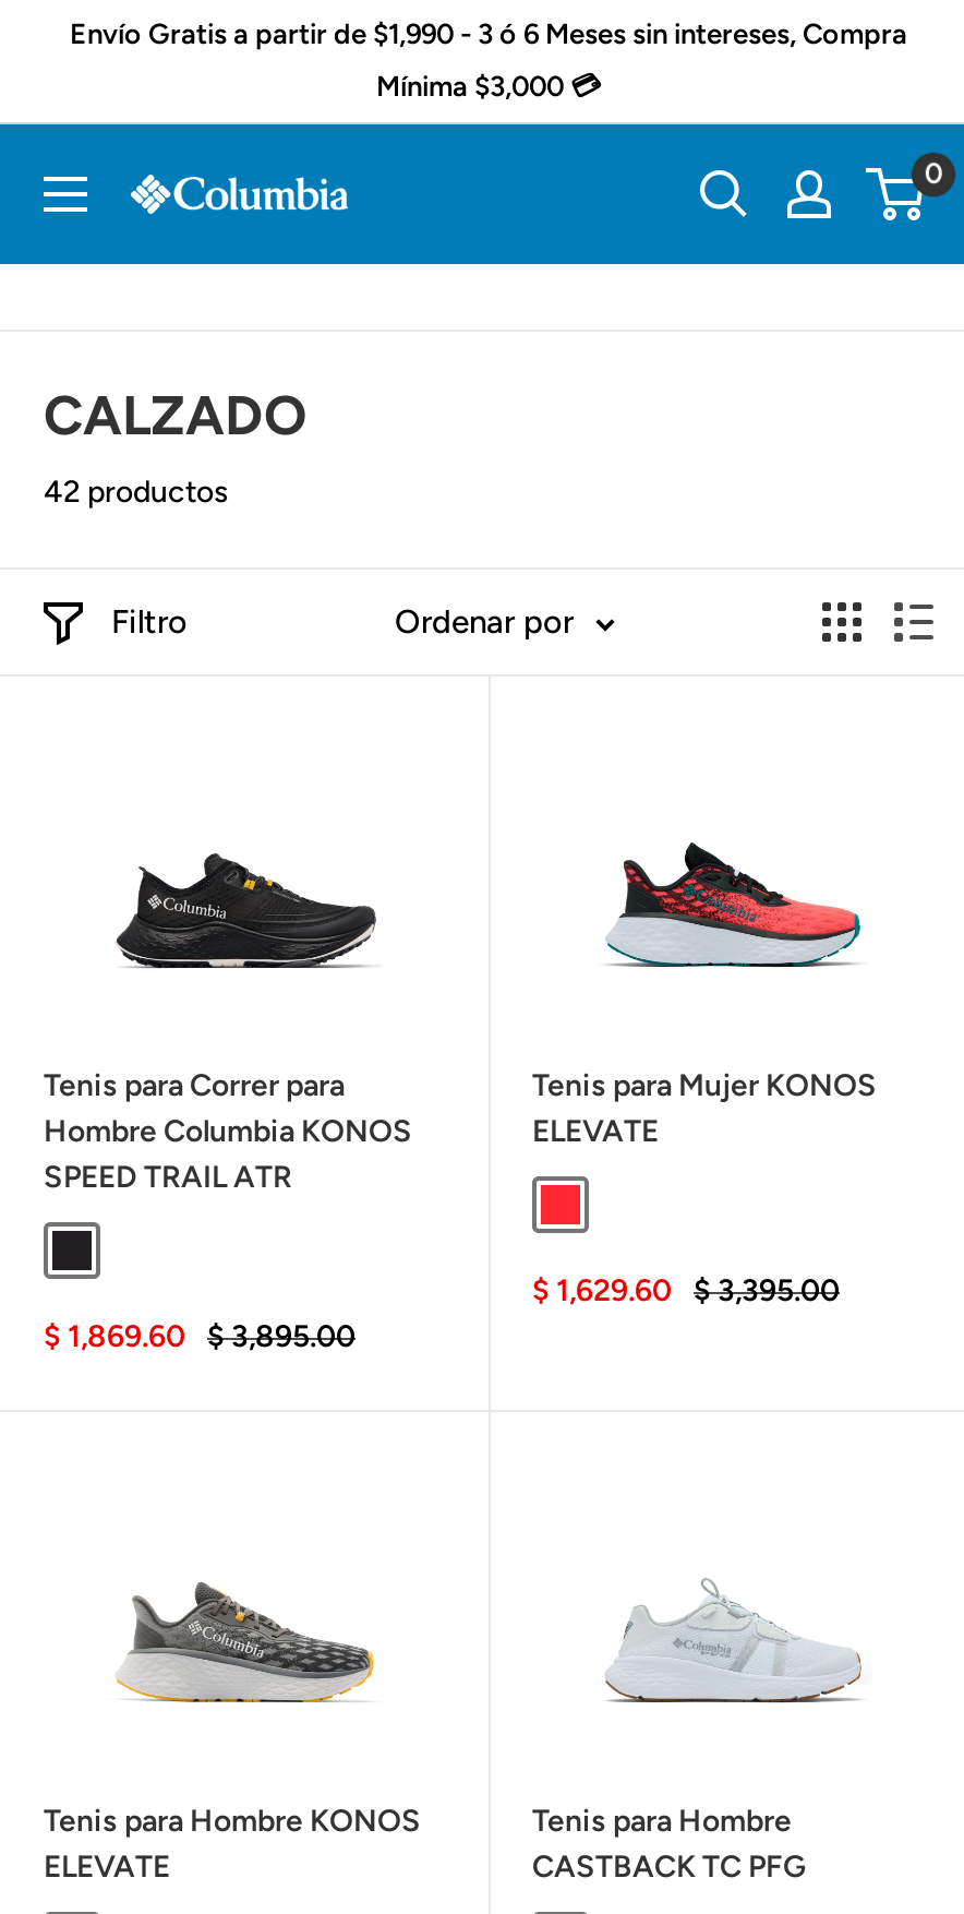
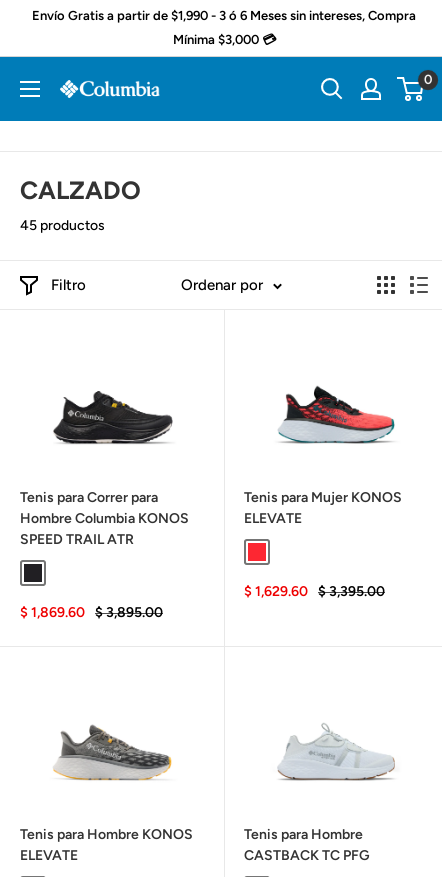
- 42 productos
+ 45 productos
